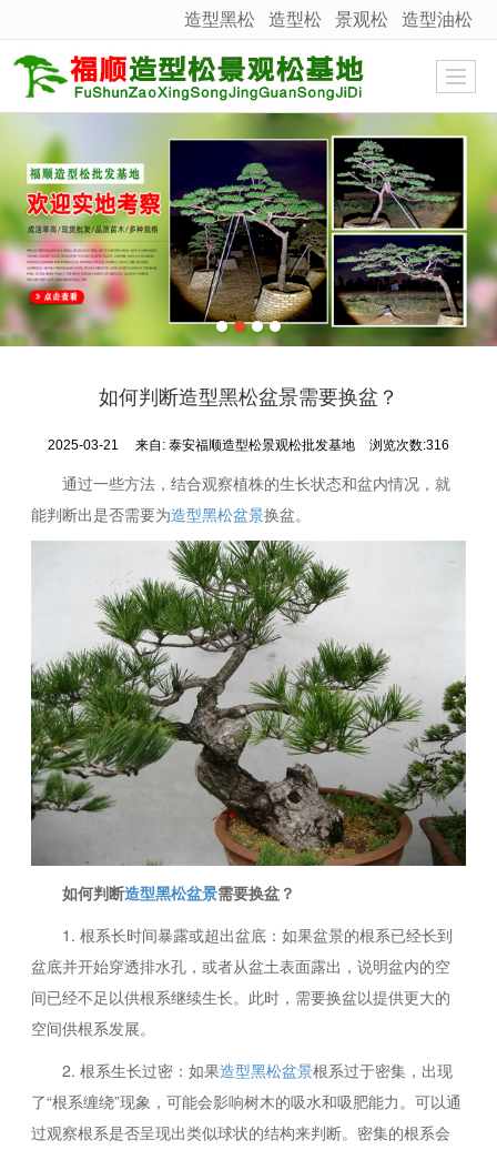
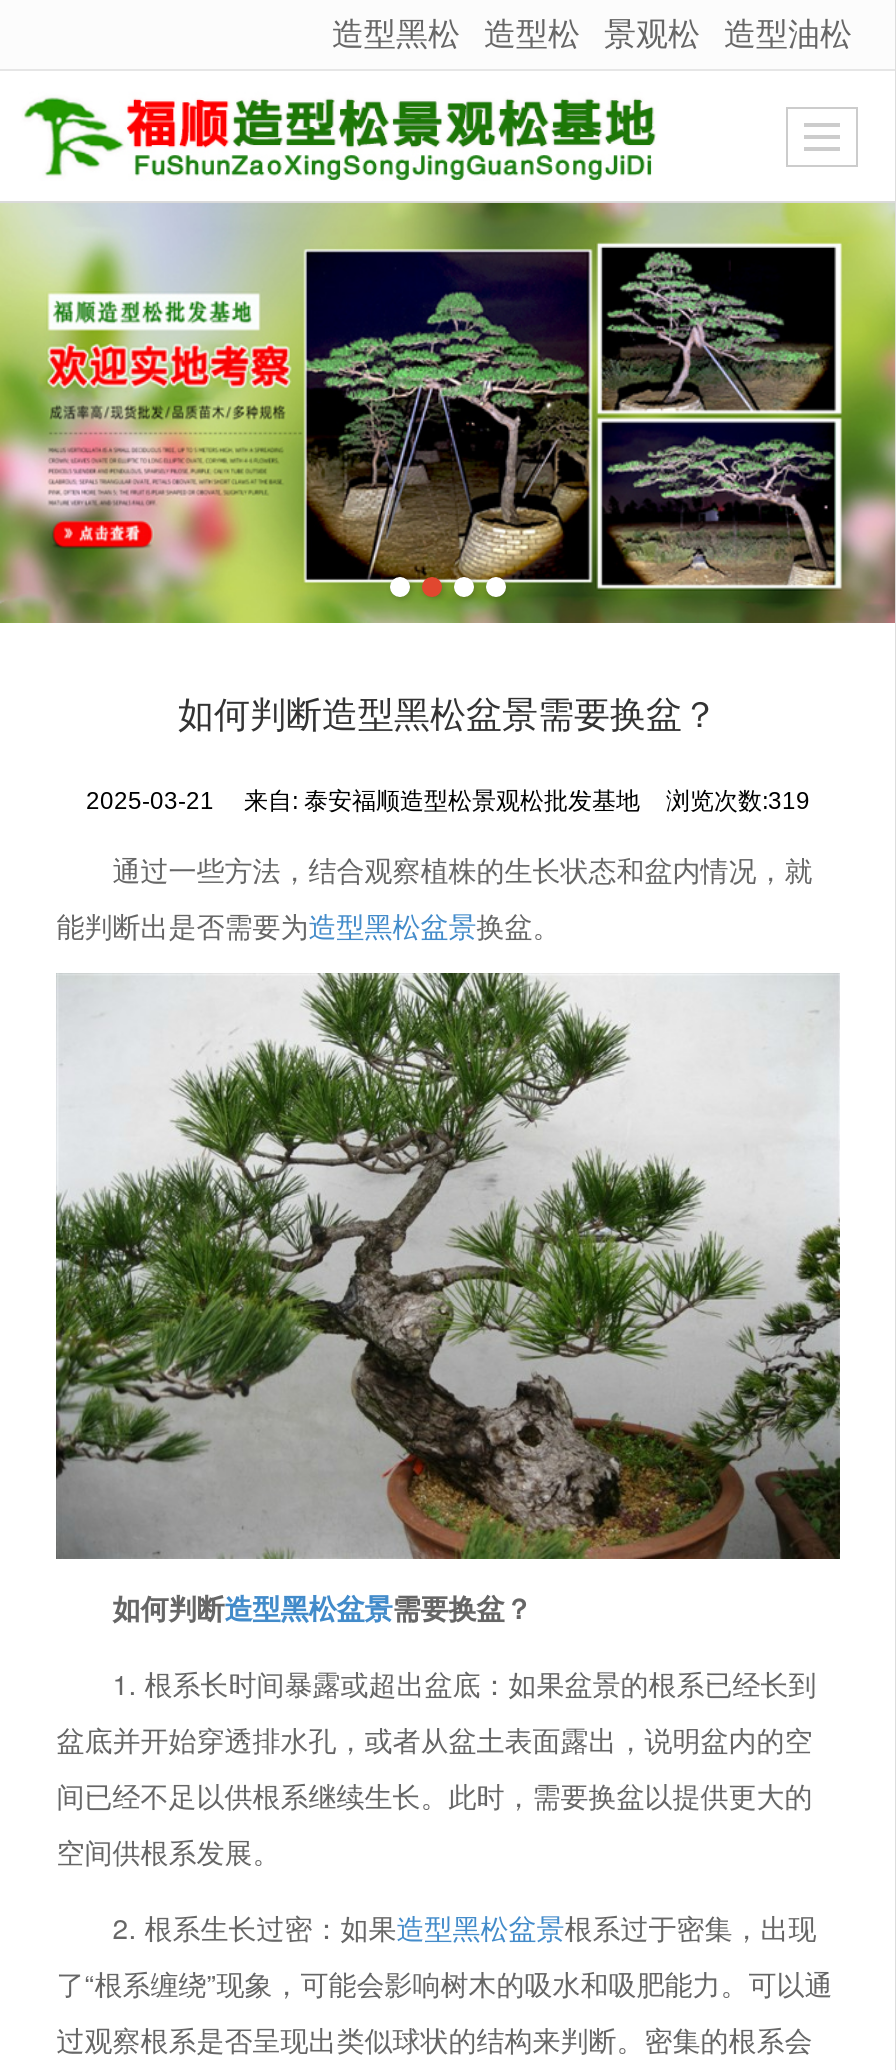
- 2025-03-21 来自:泰安福顺造型松景观松批发基地 浏览次数:316
+ 2025-03-21 来自:泰安福顺造型松景观松批发基地 浏览次数:319
